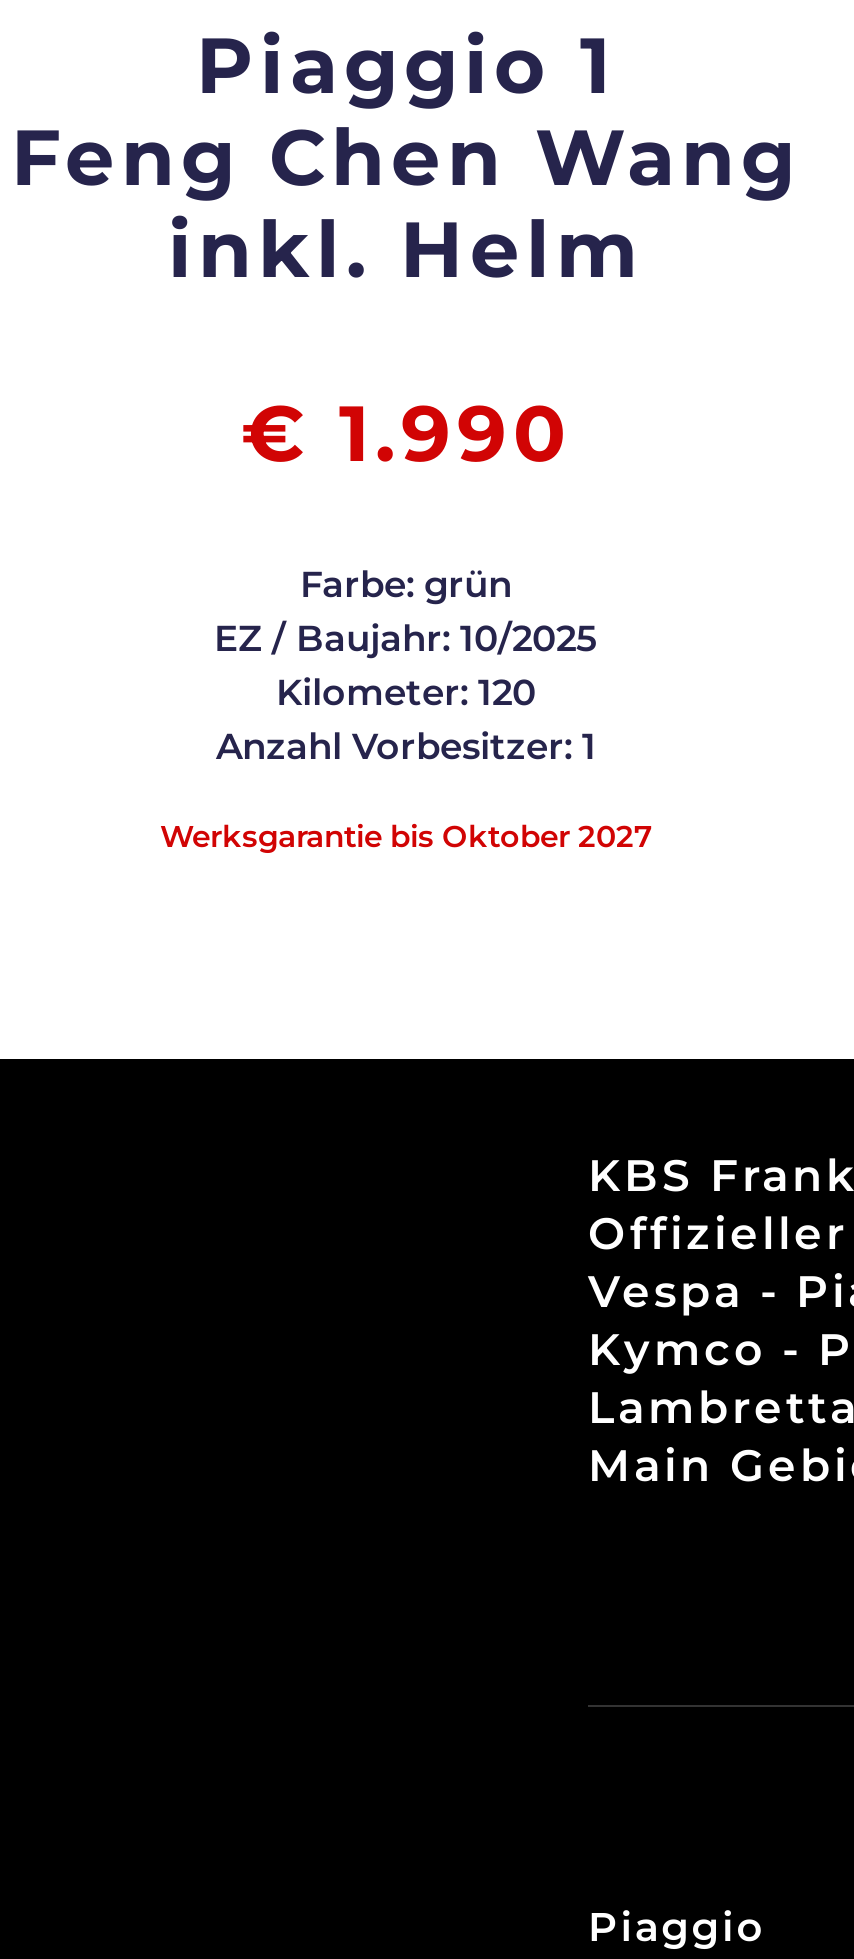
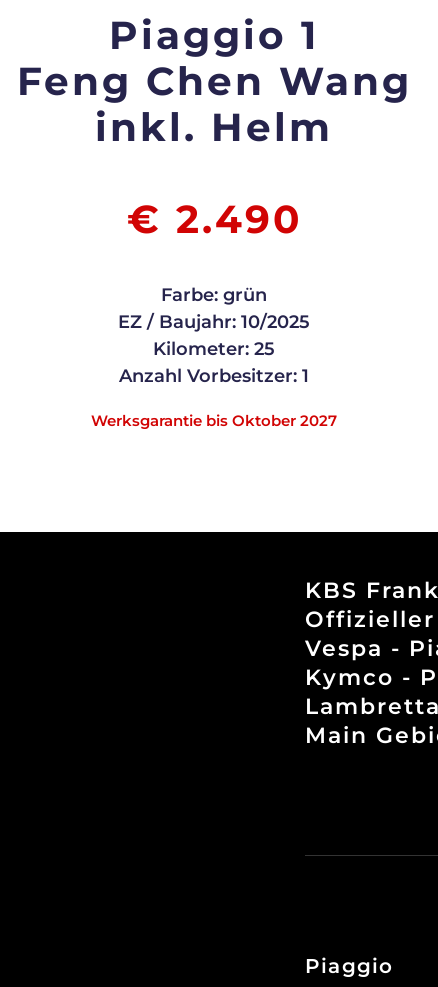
- € 1.990
+ € 2.490

- Kilometer: 120
+ Kilometer: 25
